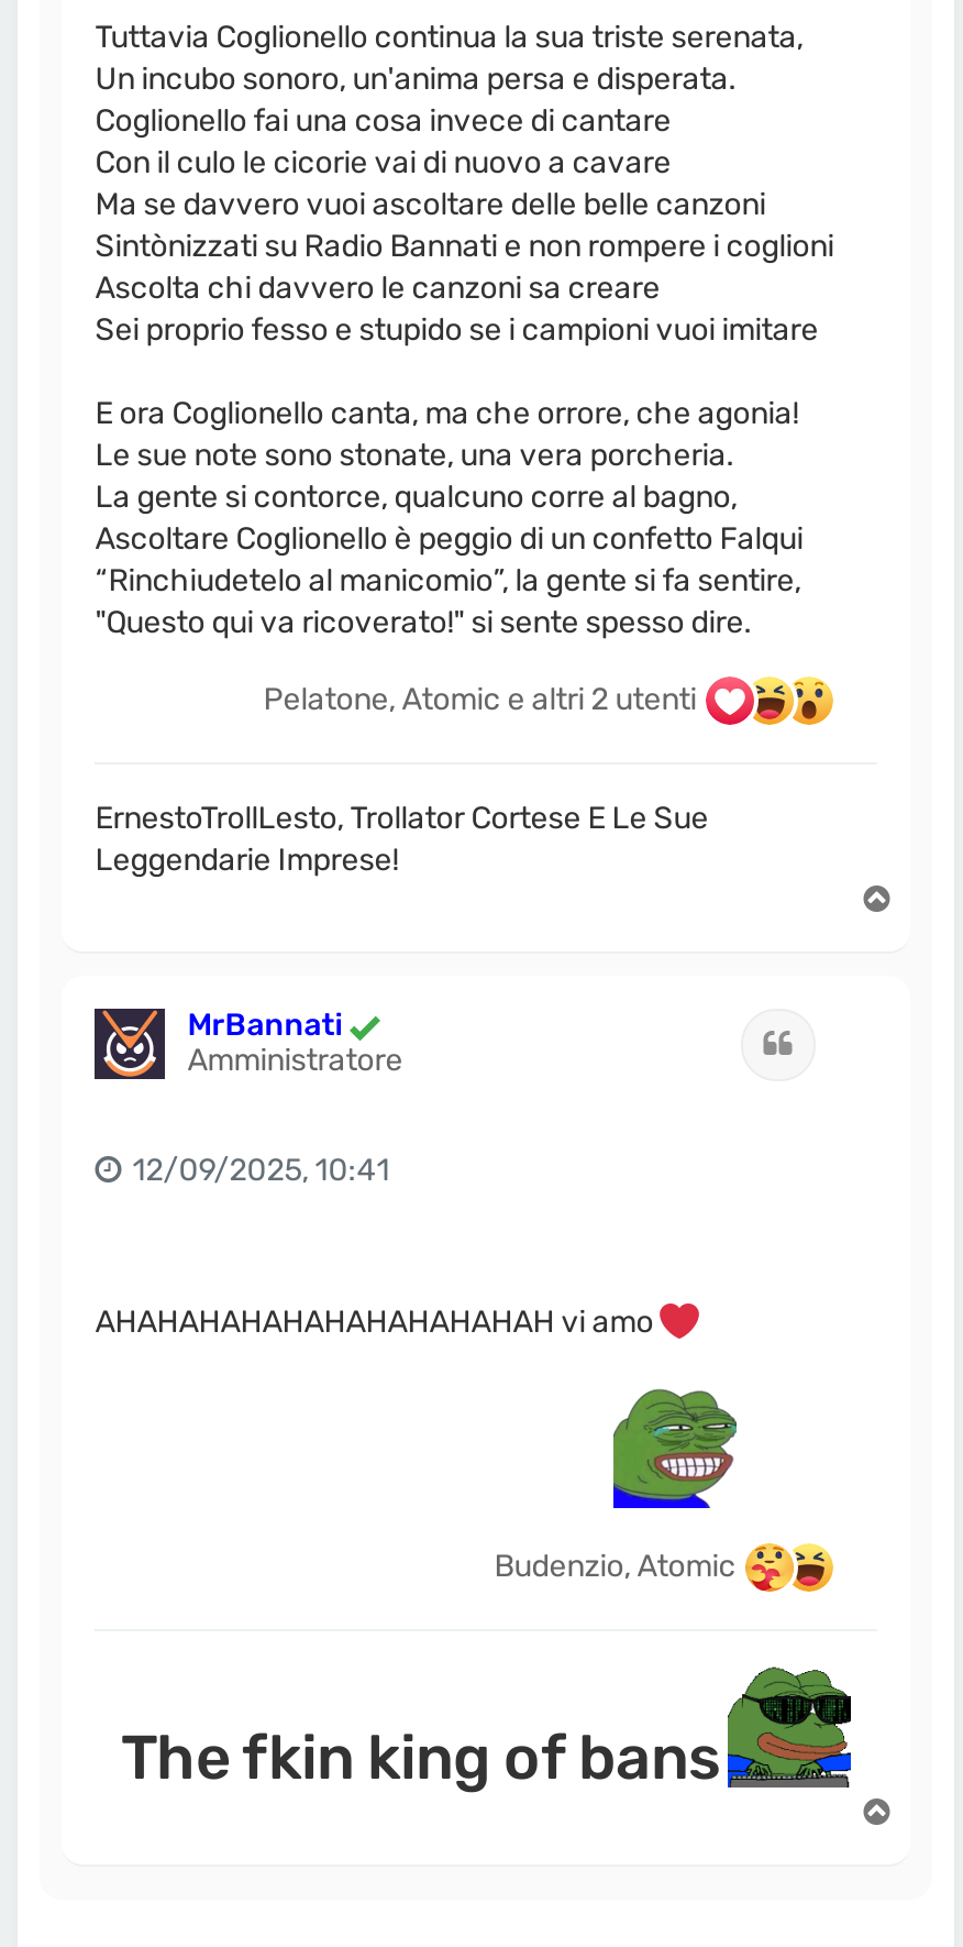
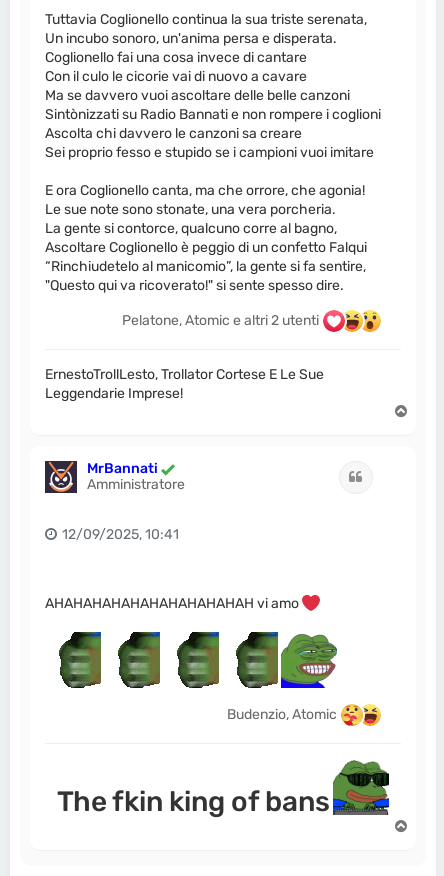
+ [image]

+ [image]

+ [image]

+ [image]
